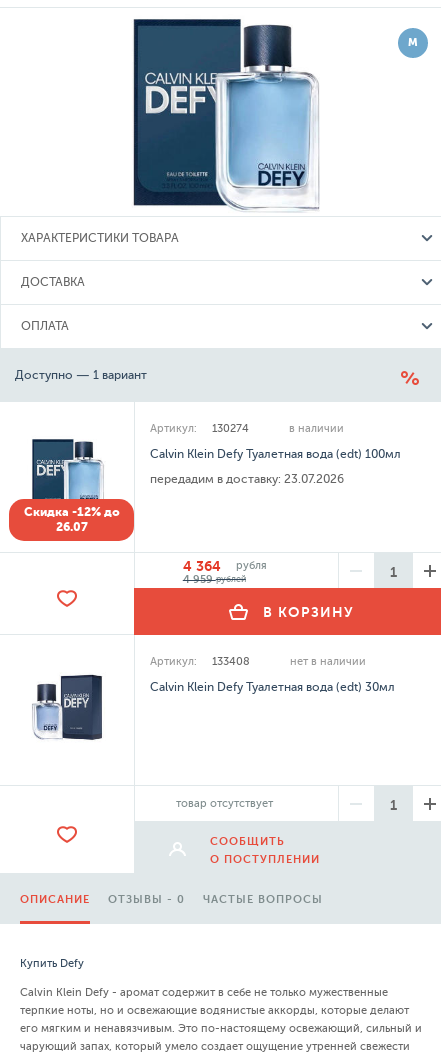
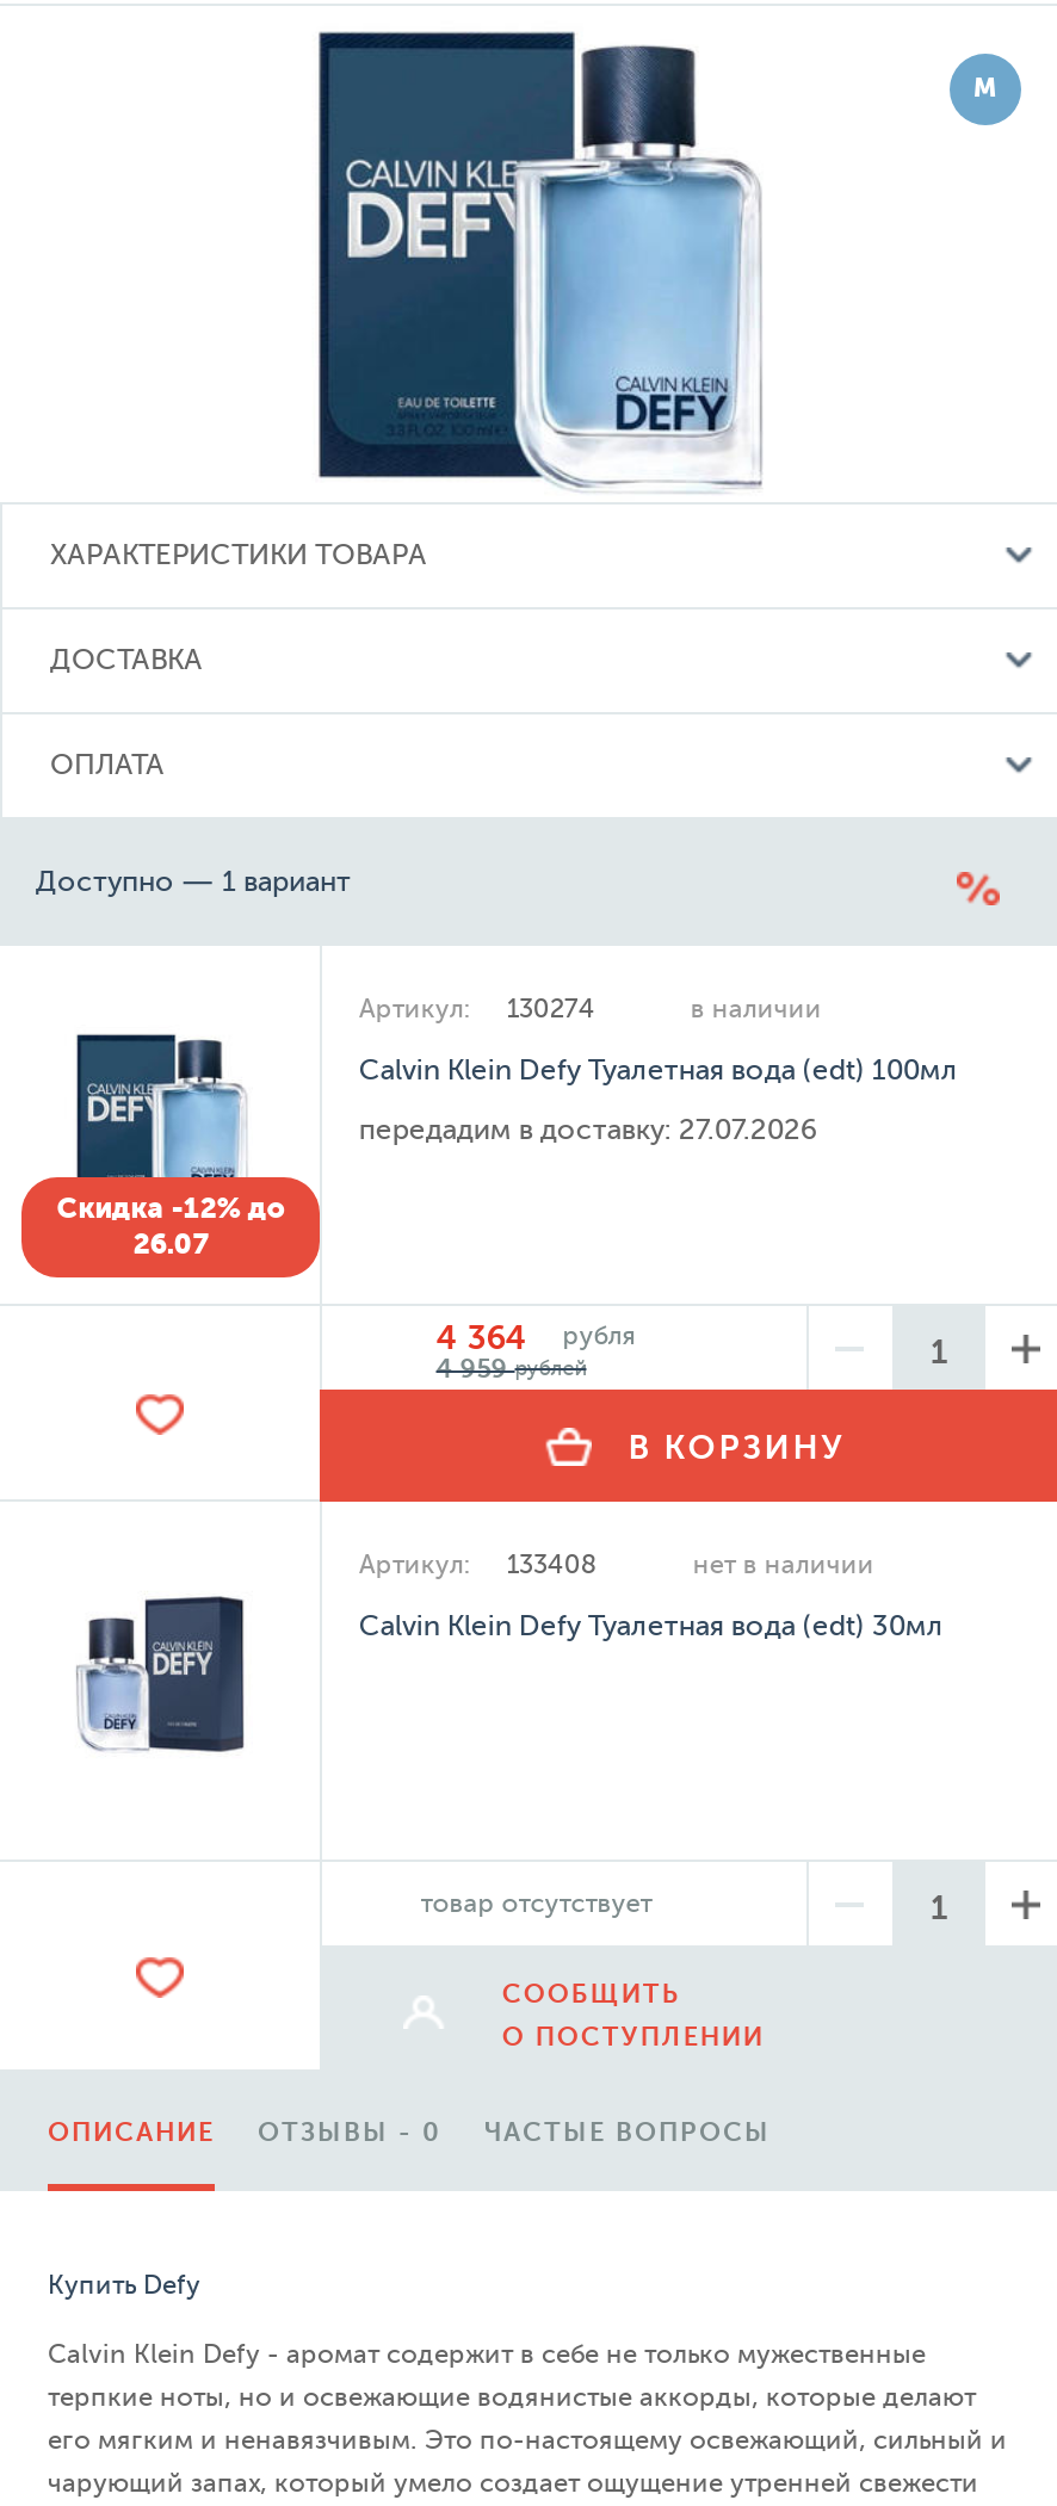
- передадим в доставку: 23.07.2026
+ передадим в доставку: 27.07.2026
